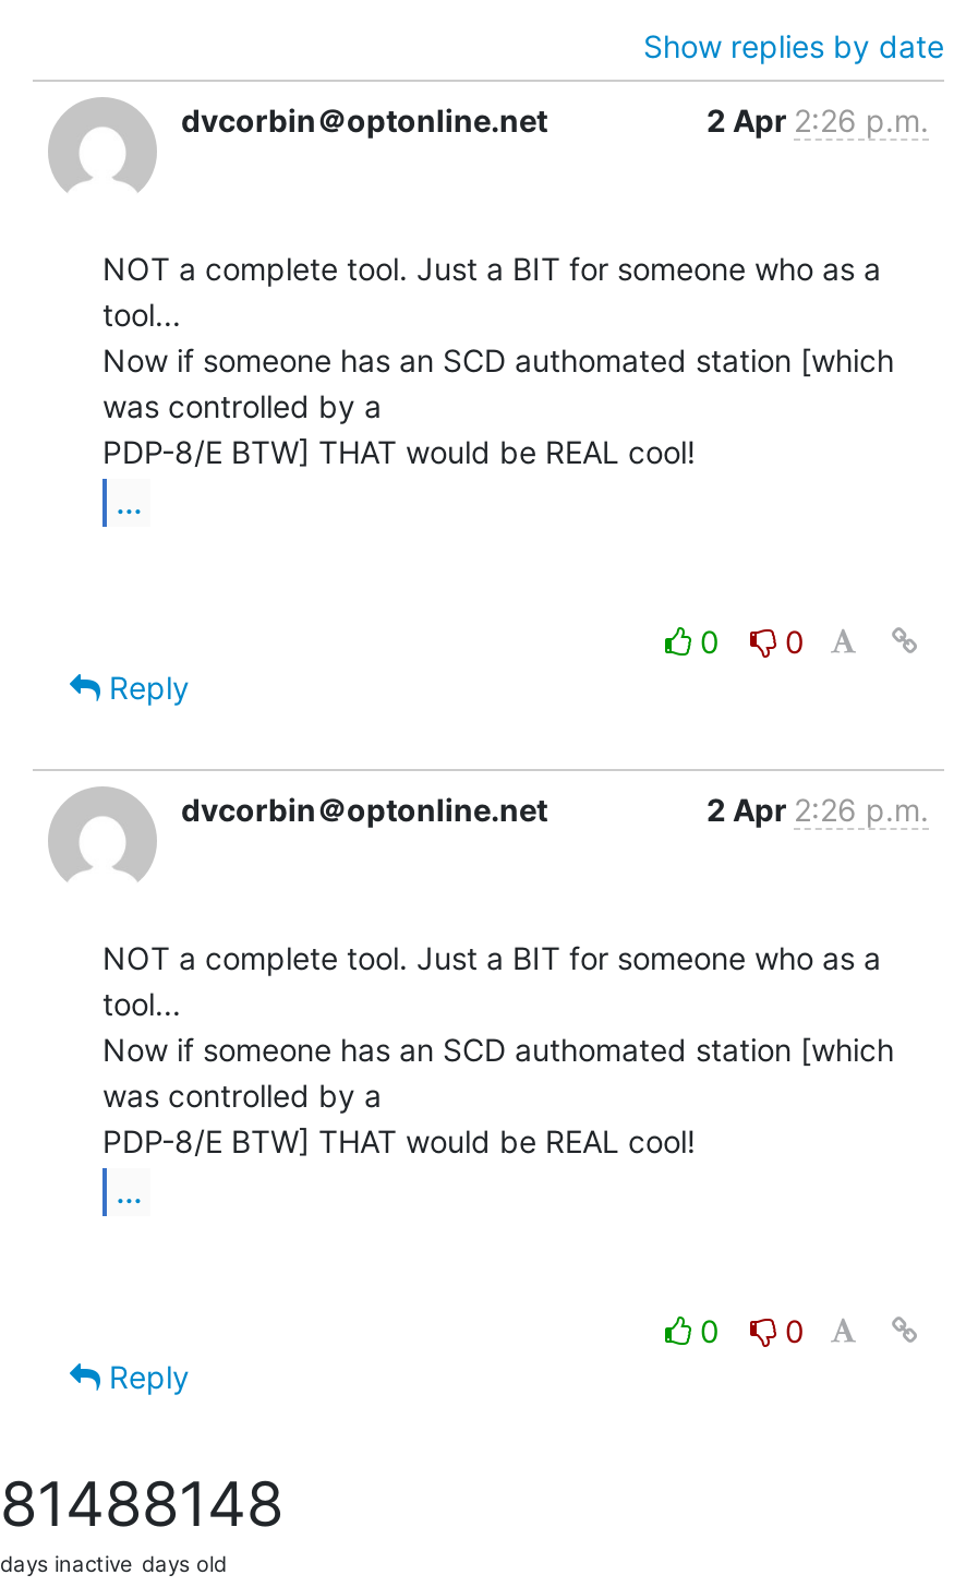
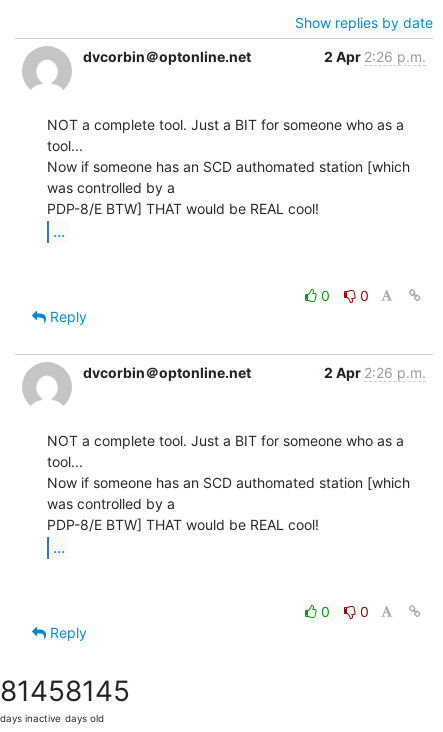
- 8148
+ 8145

- 8148
+ 8145
